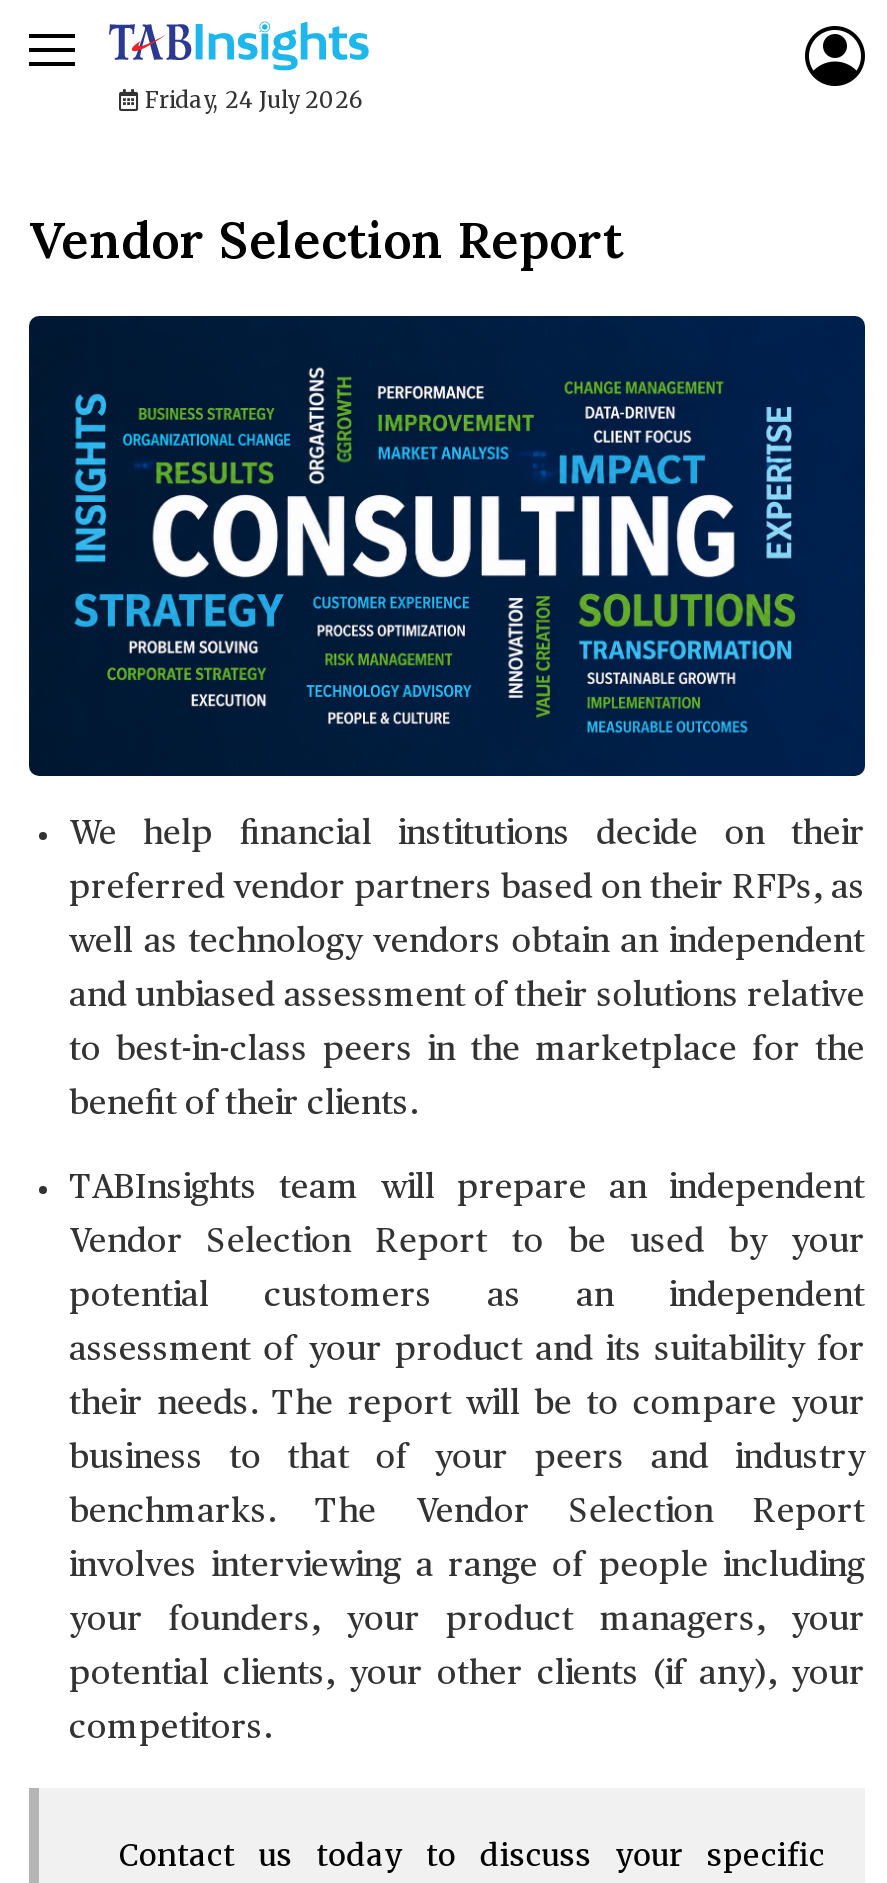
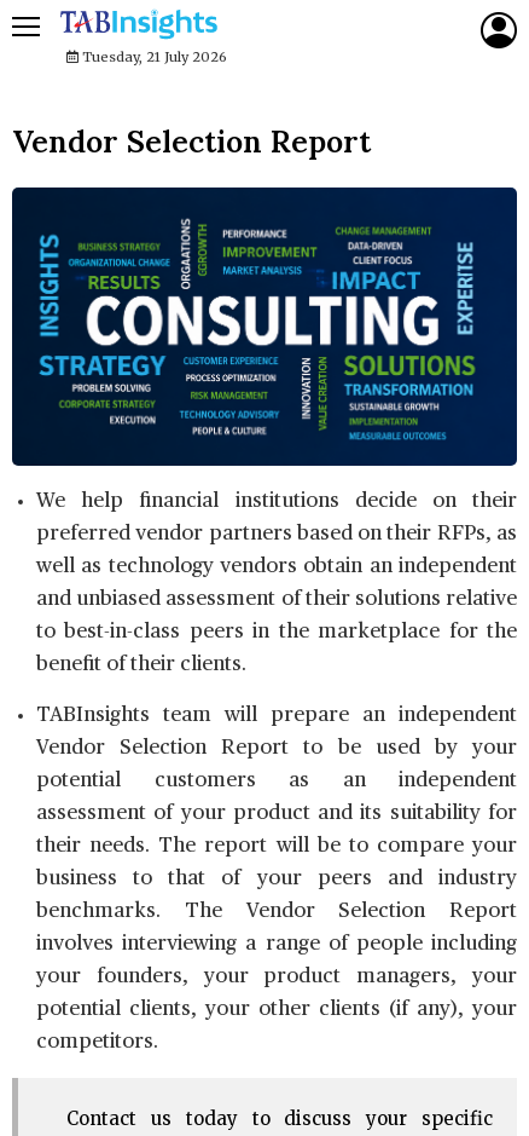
- Friday, 24 July 2026
+ Tuesday, 21 July 2026
